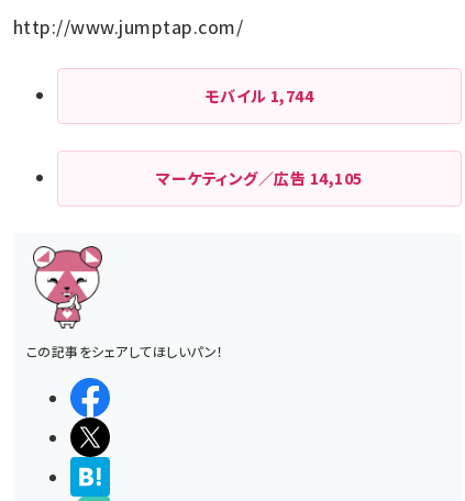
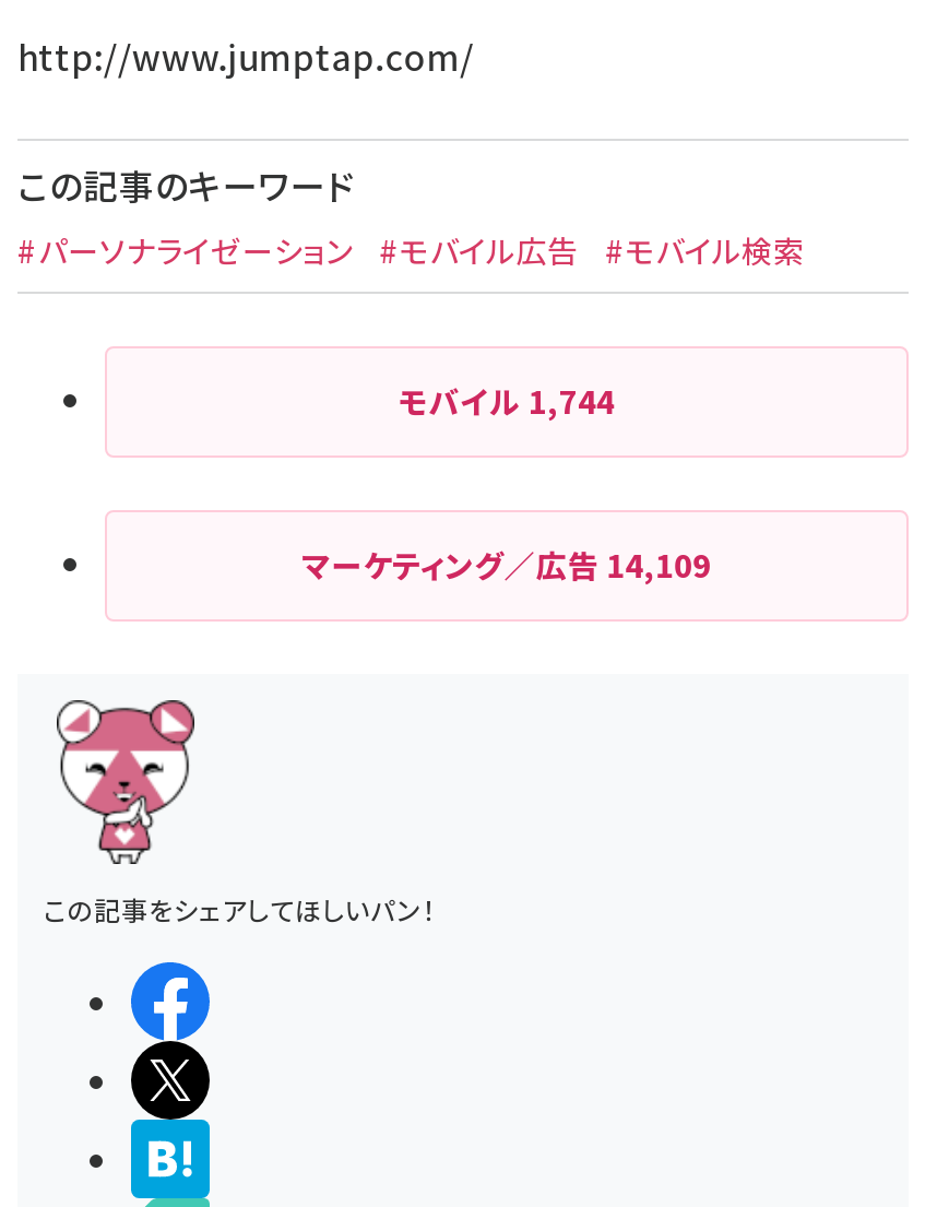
+ この記事のキーワード
+ #パーソナライゼーション #モバイル広告 #モバイル検索

- マーケティング／広告14,105
+ マーケティング／広告14,109
